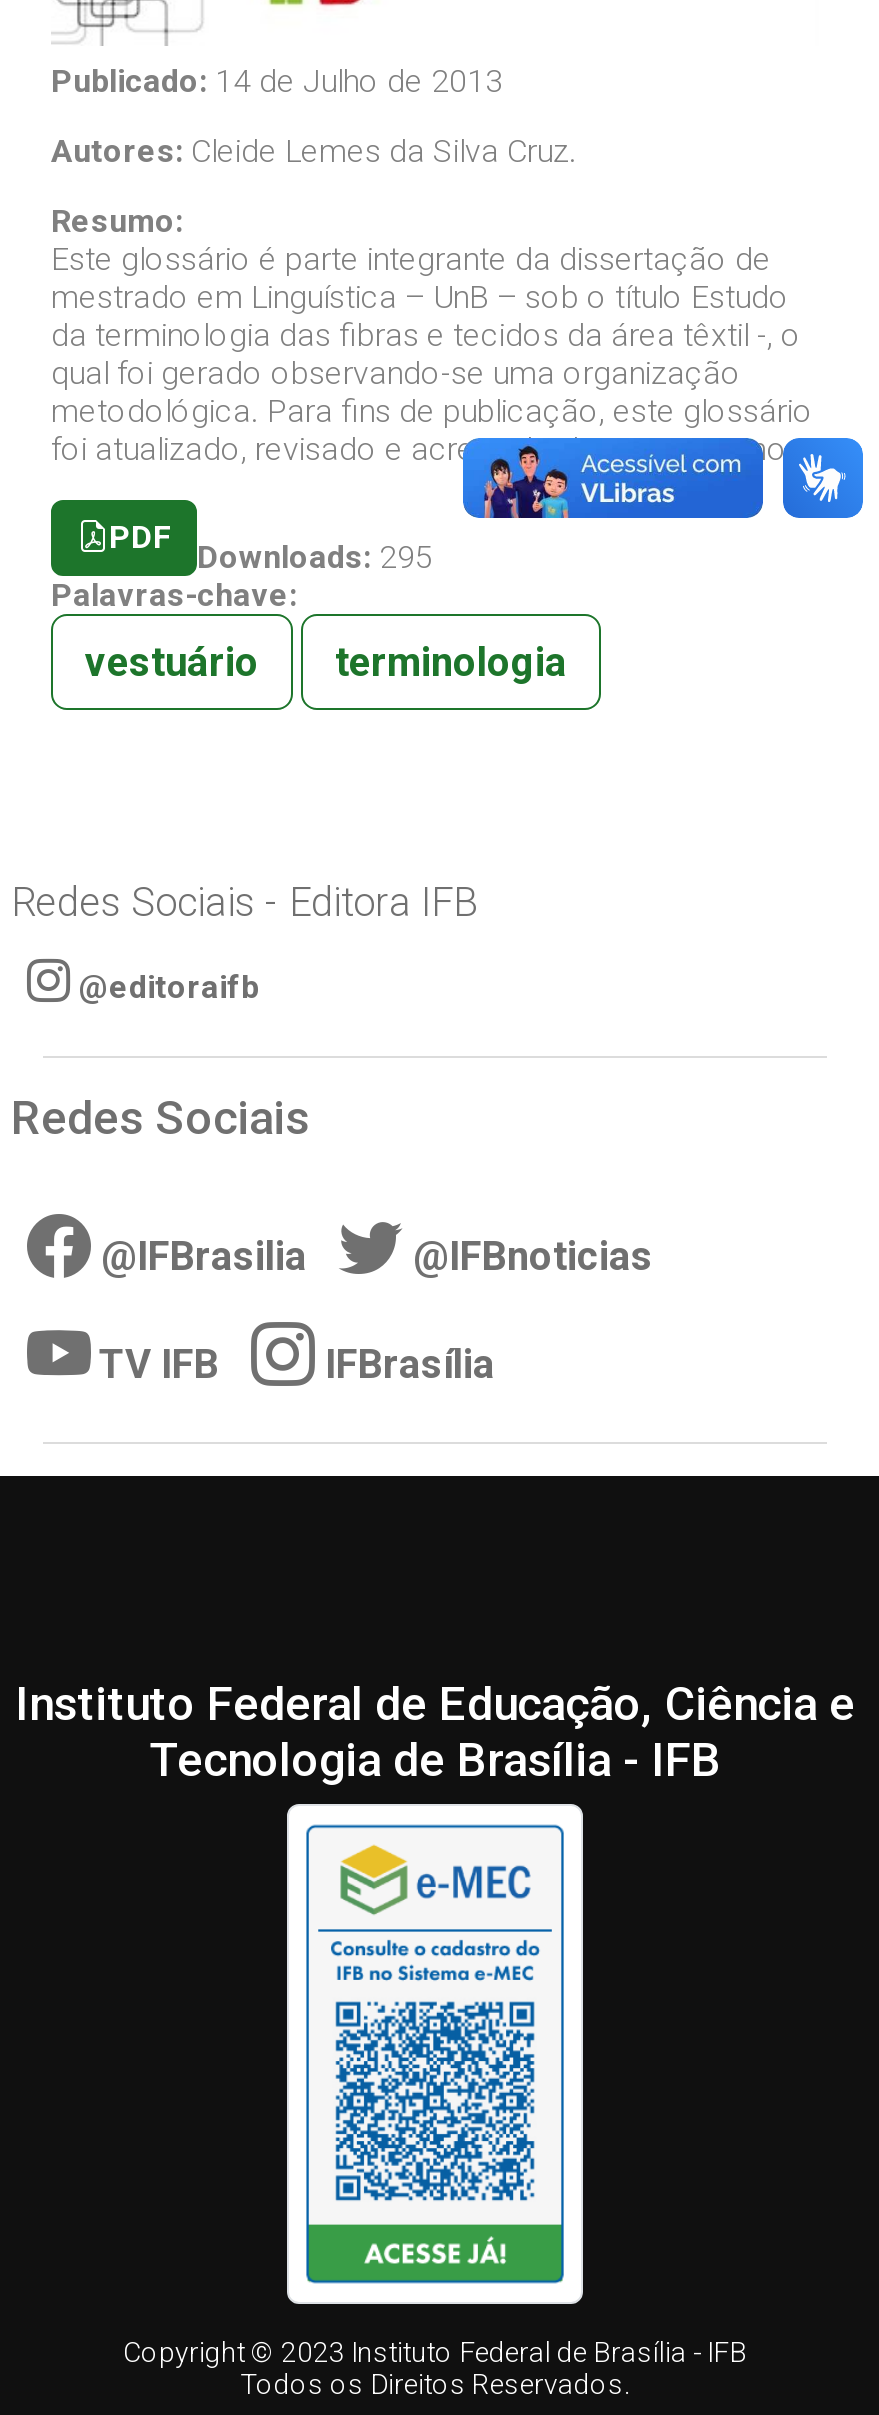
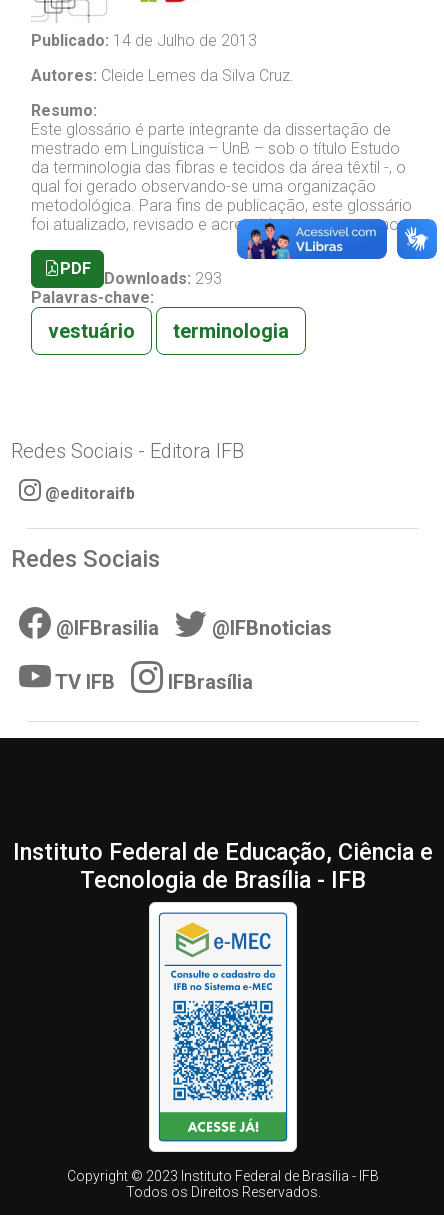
- Downloads: 295
+ Downloads: 293
